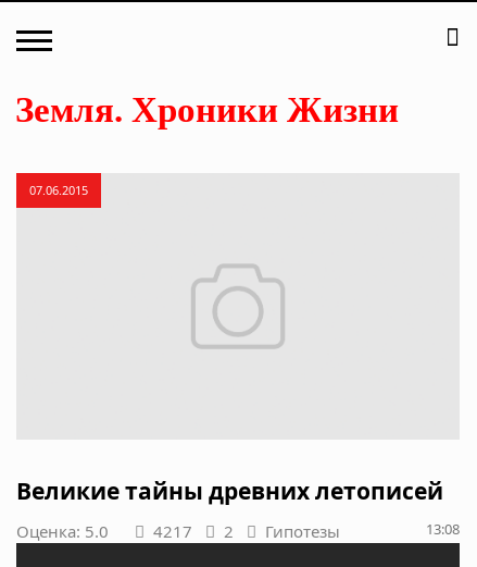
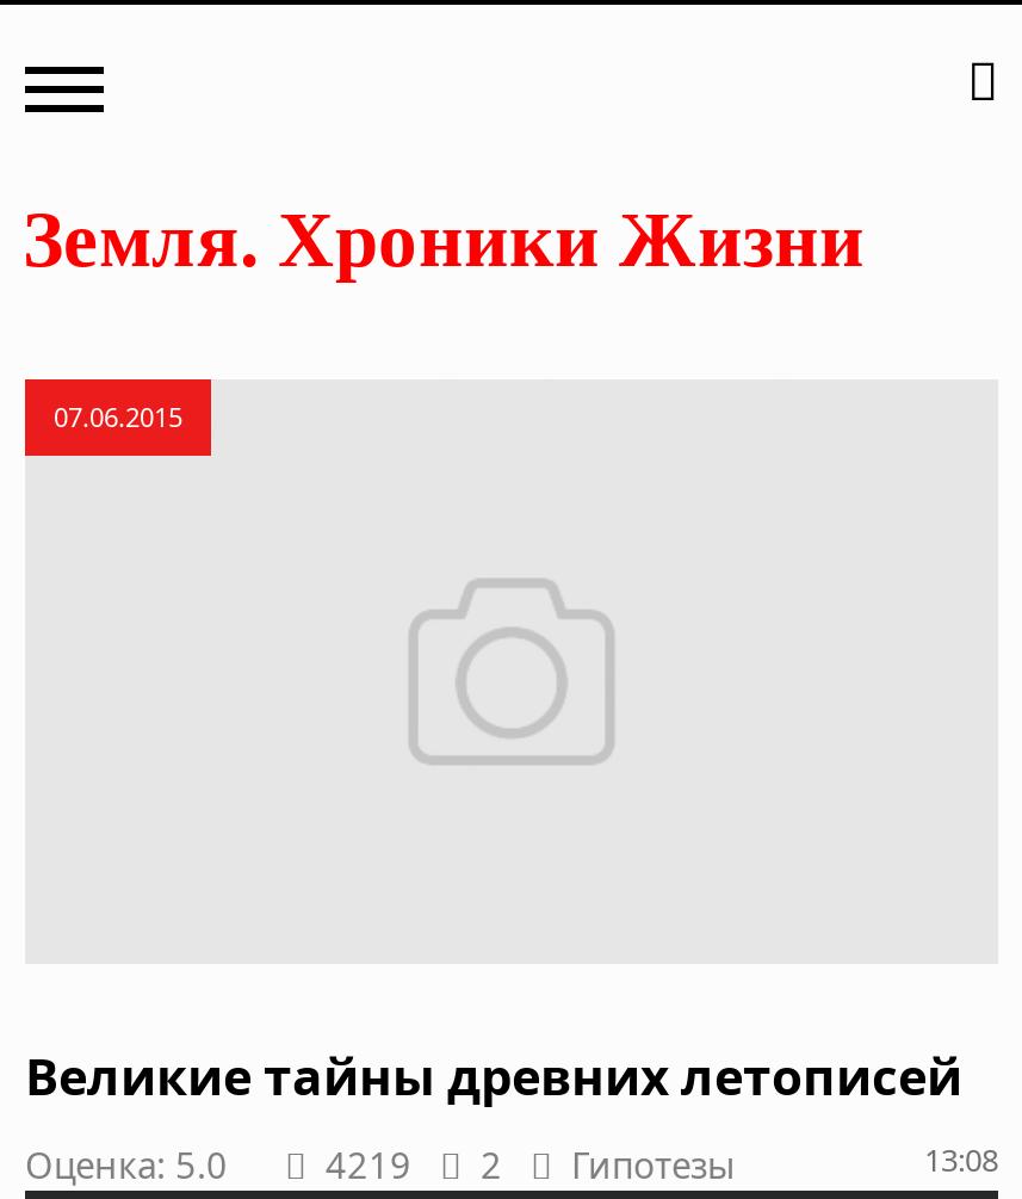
- Оценка: 5.0 4217 2 Гипотезы
+ Оценка: 5.0 4219 2 Гипотезы
